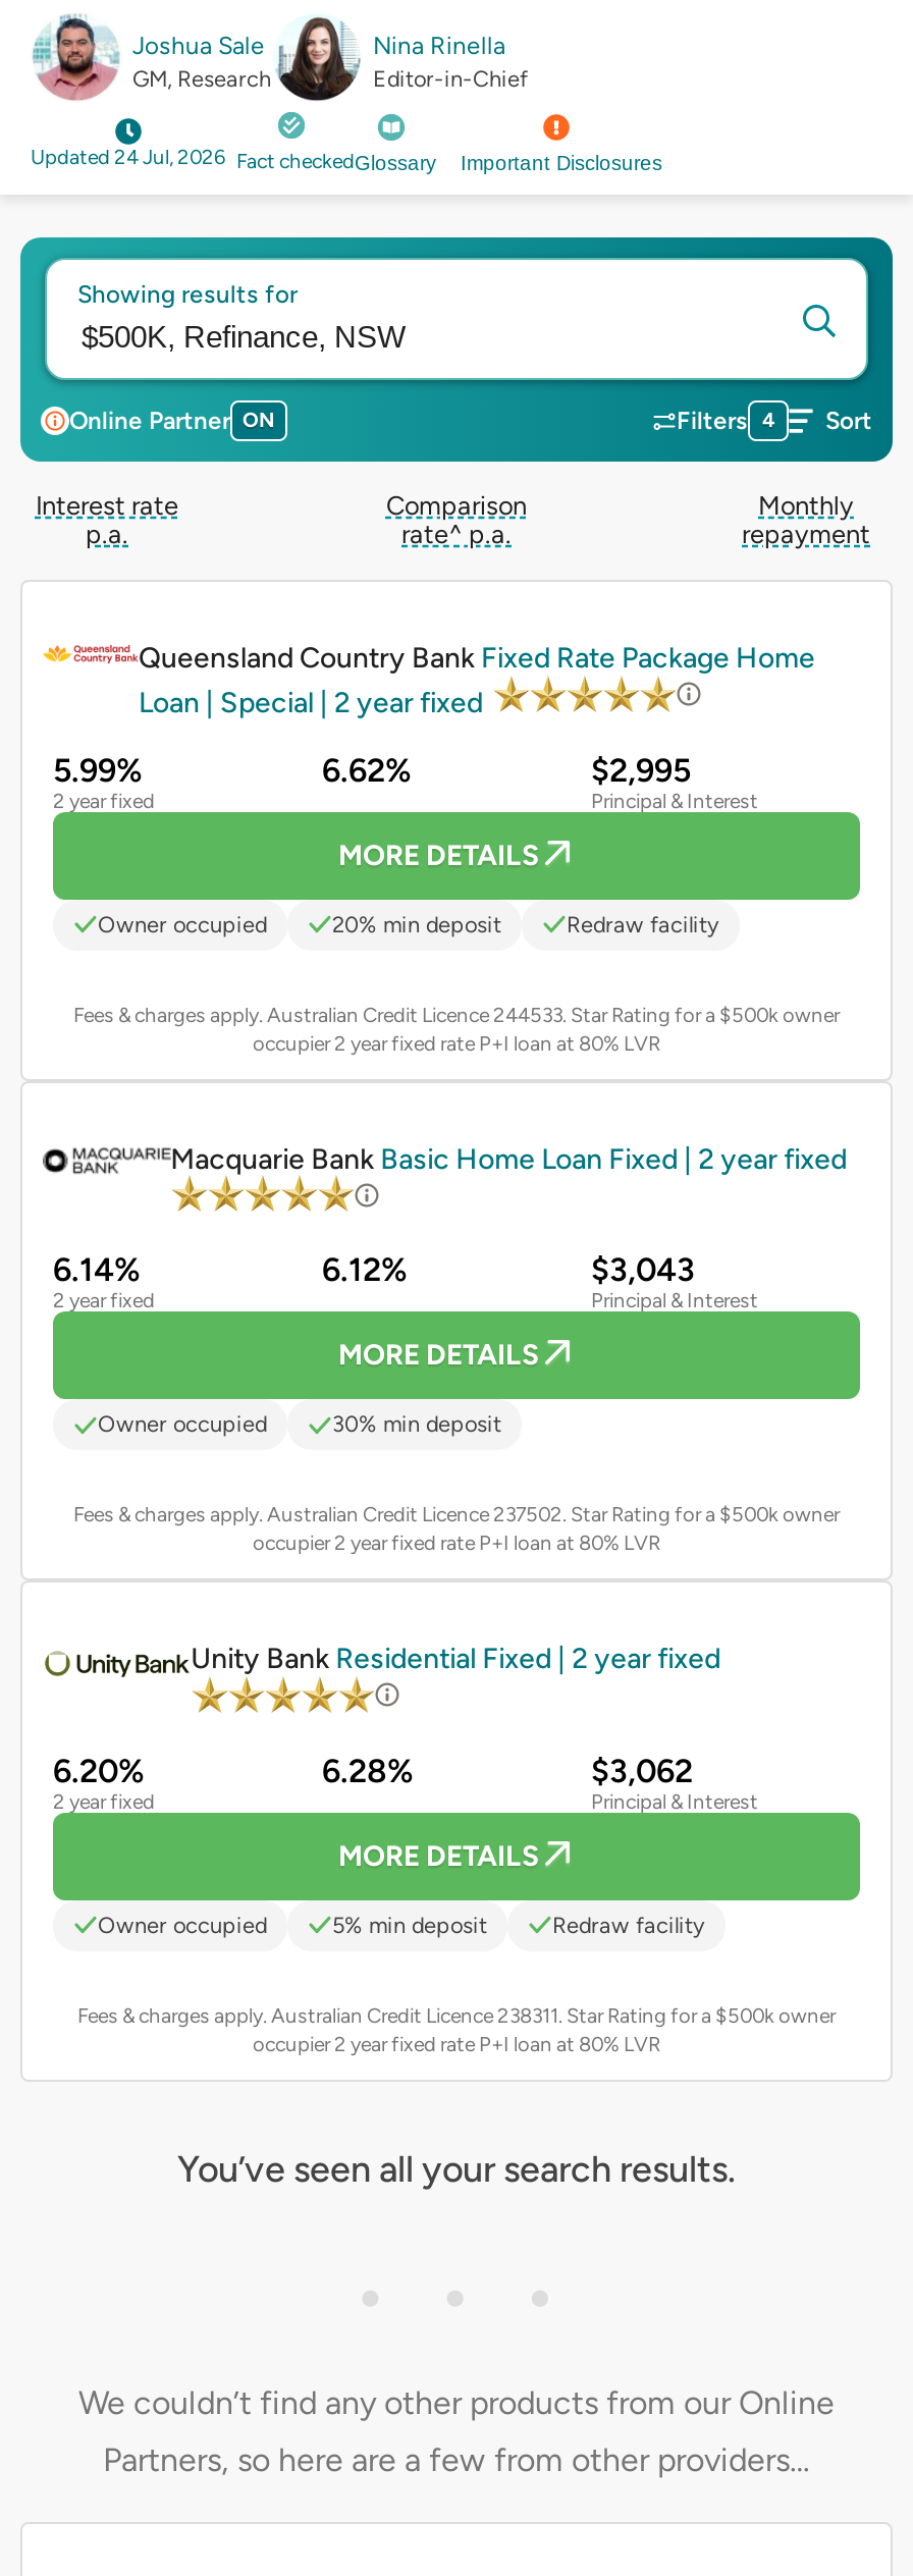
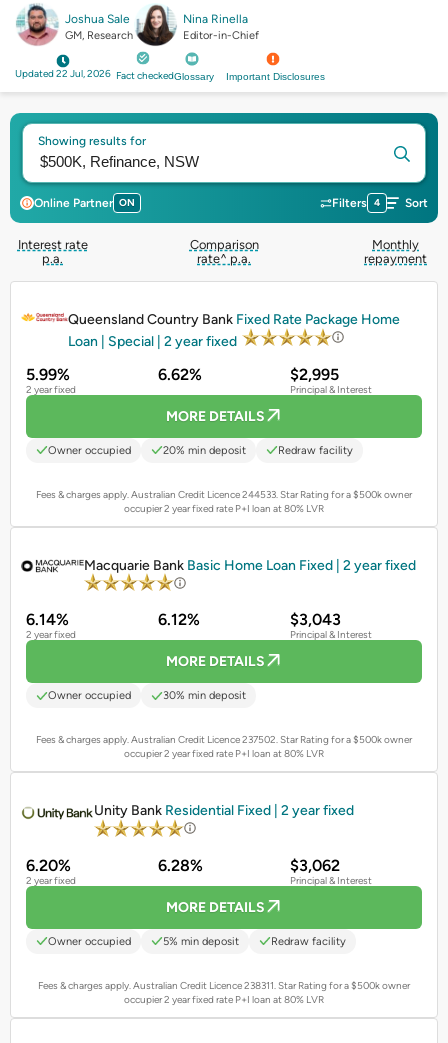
- Updated 24 Jul, 2026 Fact checkedGlossary
+ Updated 22 Jul, 2026 Fact checkedGlossary

- You’ve seen all your search results.

- We couldn’t find any other products from our Online
- Partners, so here are a few from other providers…
